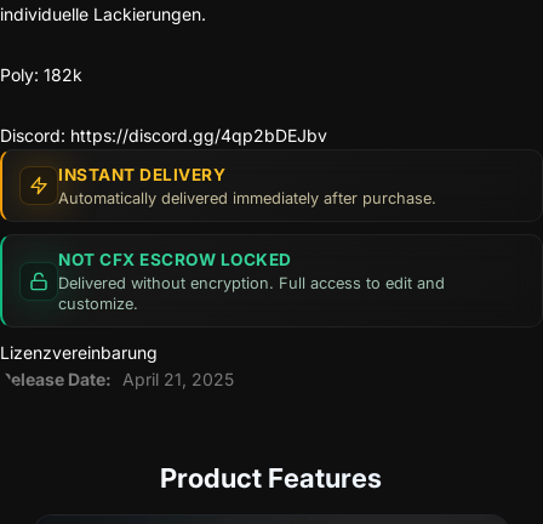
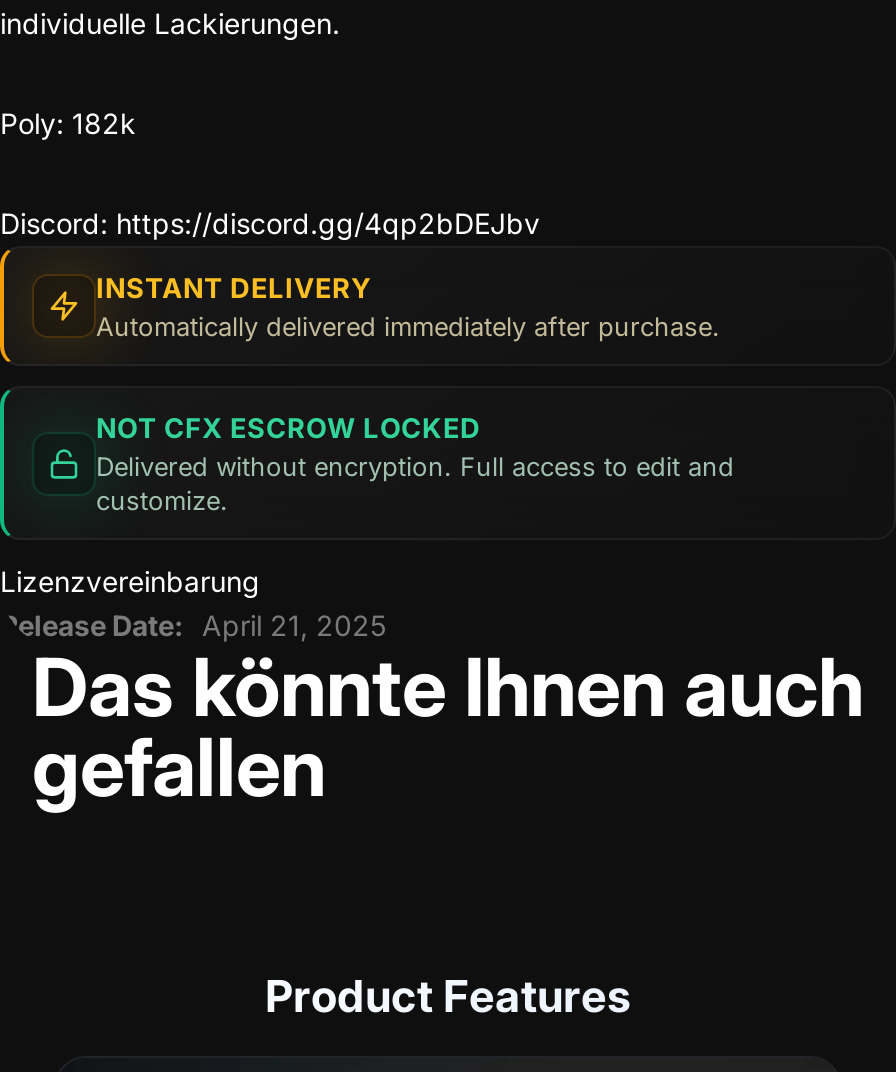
+ Das könnte Ihnen auch
+ gefallen
